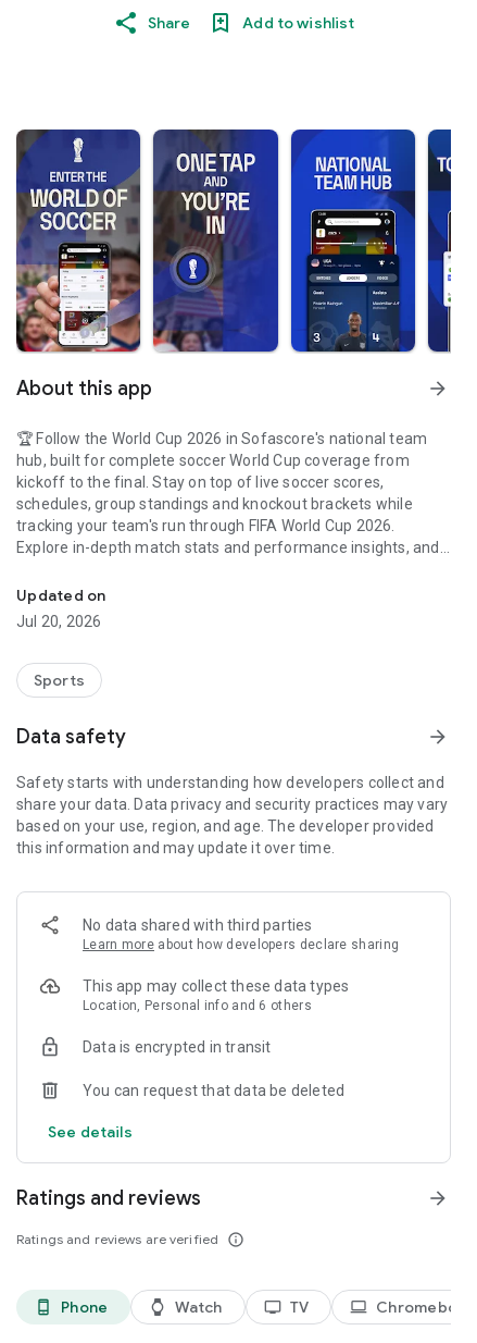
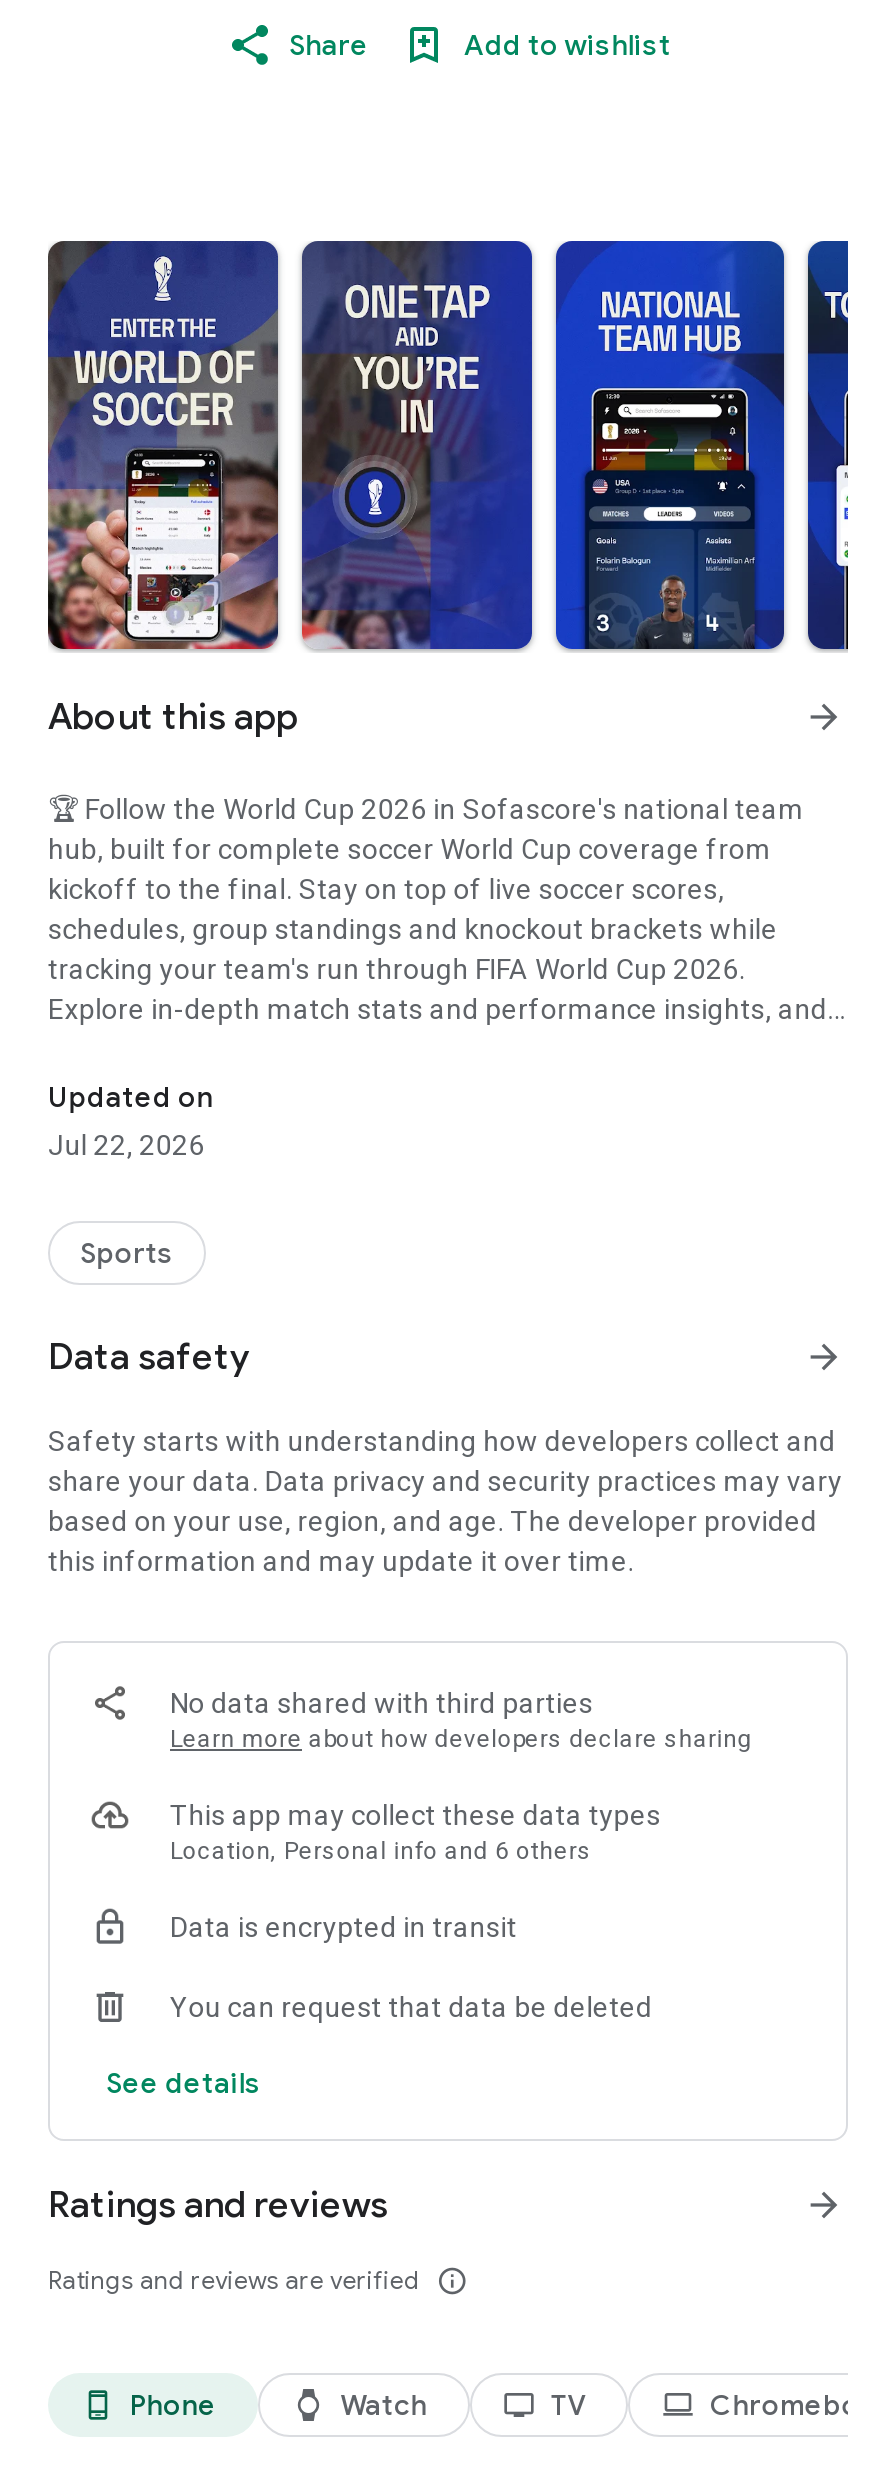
- Jul 20, 2026
+ Jul 22, 2026
